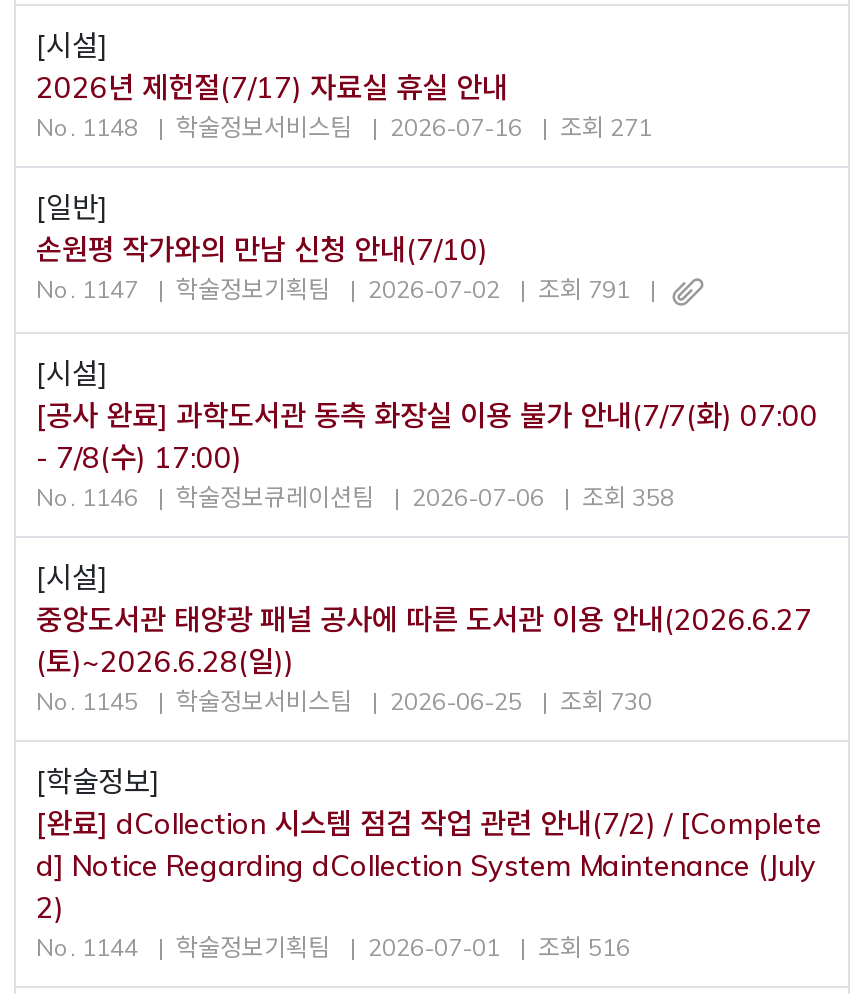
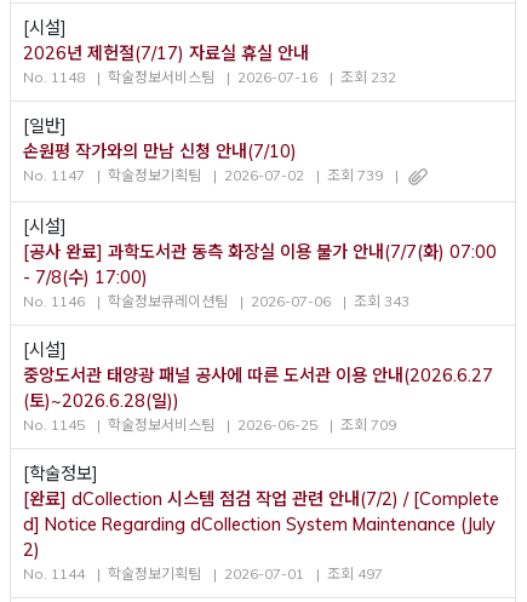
- No. 1148 학술정보서비스팀 2026-07-16 조회 271
+ No. 1148 학술정보서비스팀 2026-07-16 조회 232

- No. 1147 학술정보기획팀 2026-07-02 조회 791
+ No. 1147 학술정보기획팀 2026-07-02 조회 739

- No. 1146 학술정보큐레이션팀 2026-07-06 조회 358
+ No. 1146 학술정보큐레이션팀 2026-07-06 조회 343

- No. 1145 학술정보서비스팀 2026-06-25 조회 730
+ No. 1145 학술정보서비스팀 2026-06-25 조회 709

- No. 1144 학술정보기획팀 2026-07-01 조회 516
+ No. 1144 학술정보기획팀 2026-07-01 조회 497
